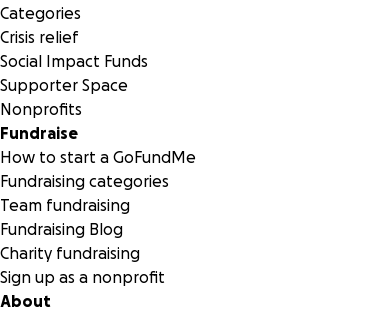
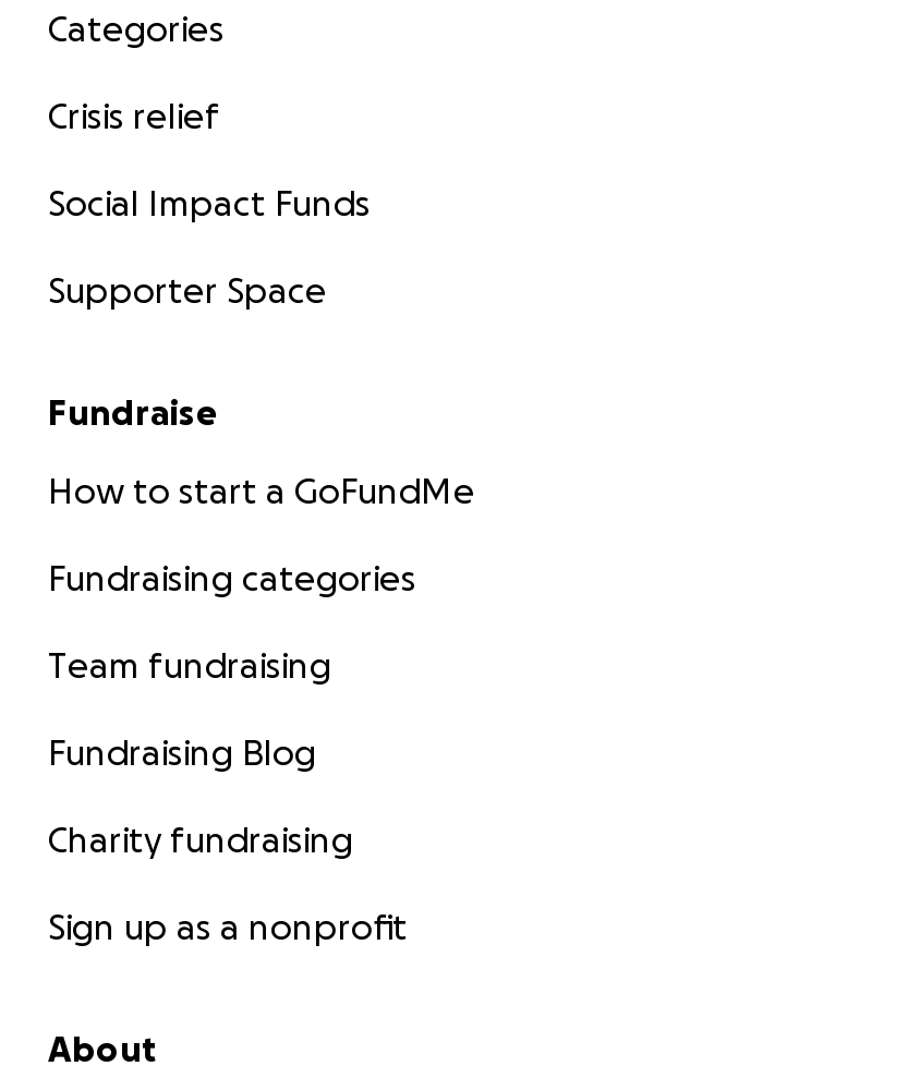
- Nonprofits
